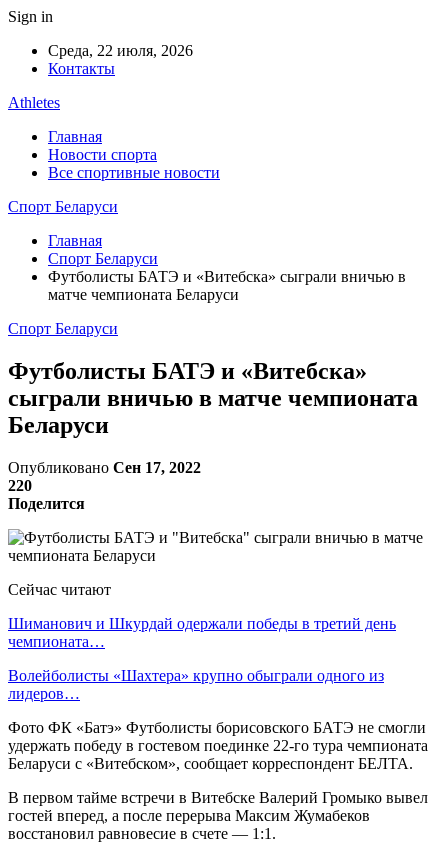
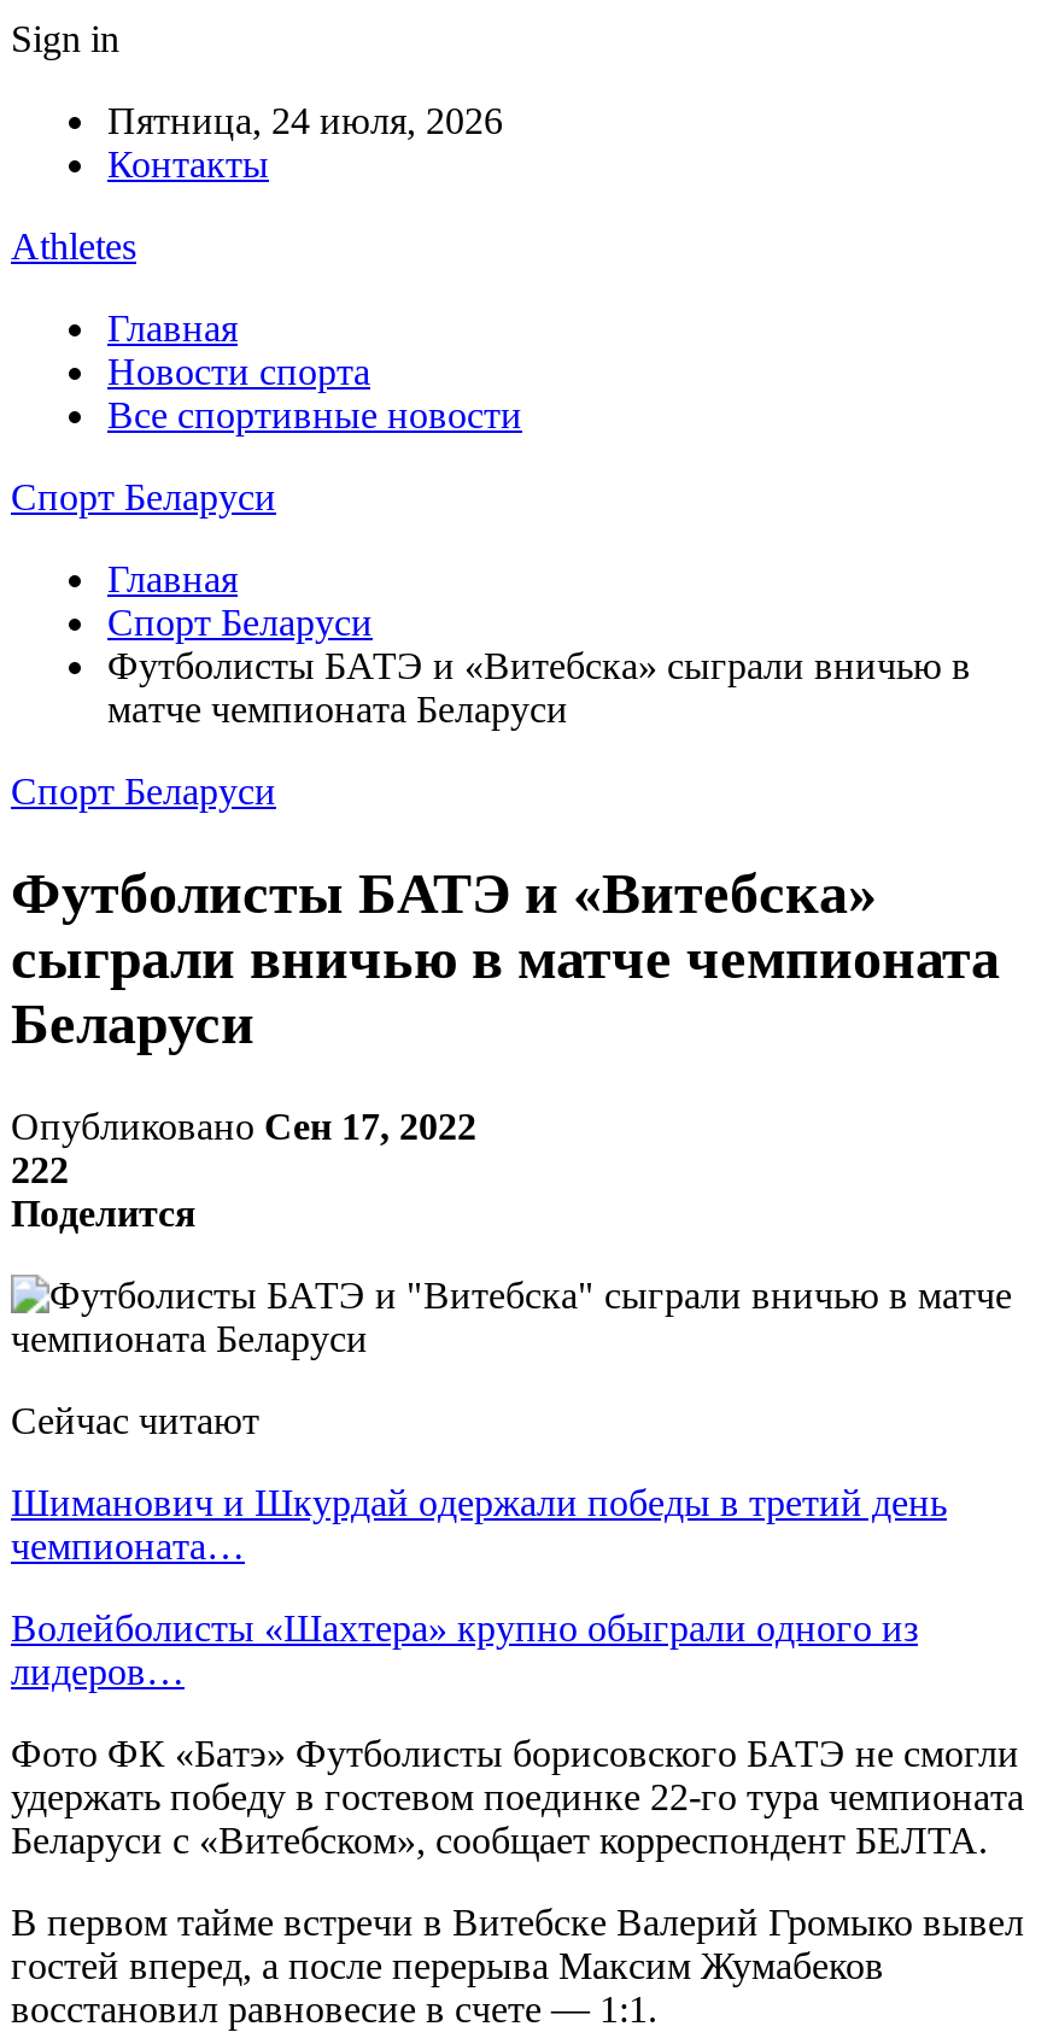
- Среда, 22 июля, 2026
+ Пятница, 24 июля, 2026

- 220
+ 222
